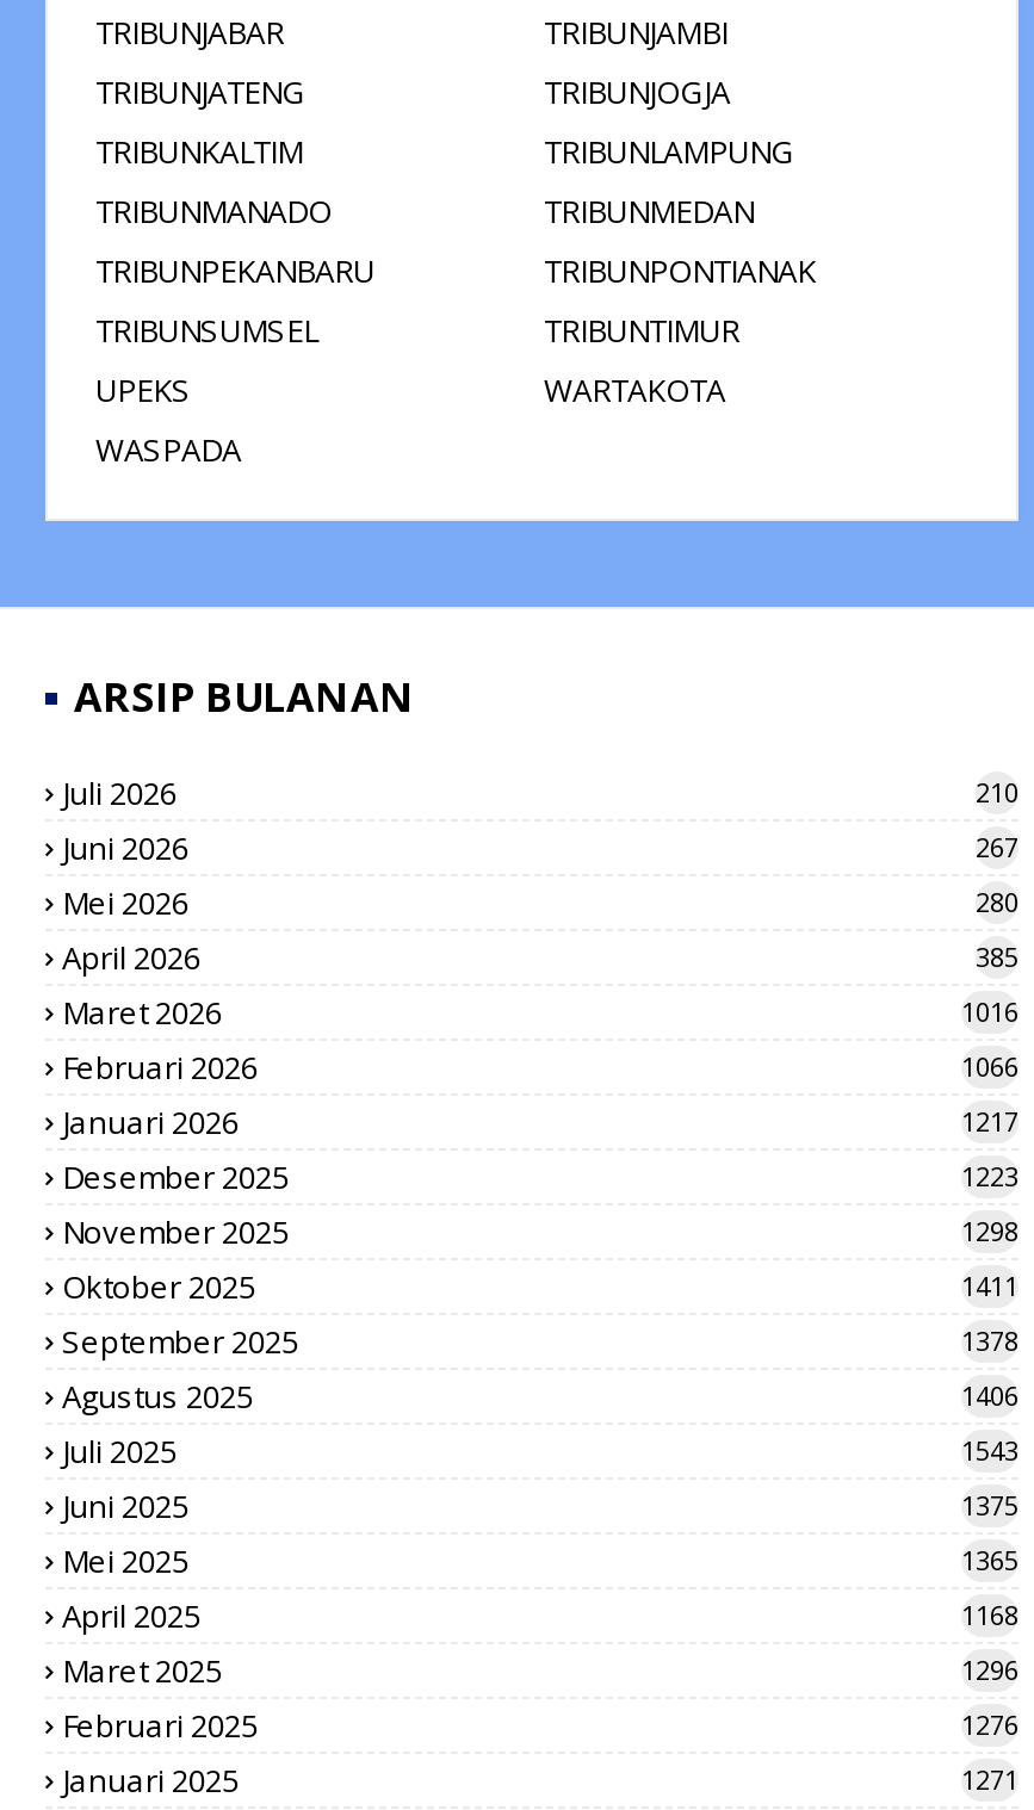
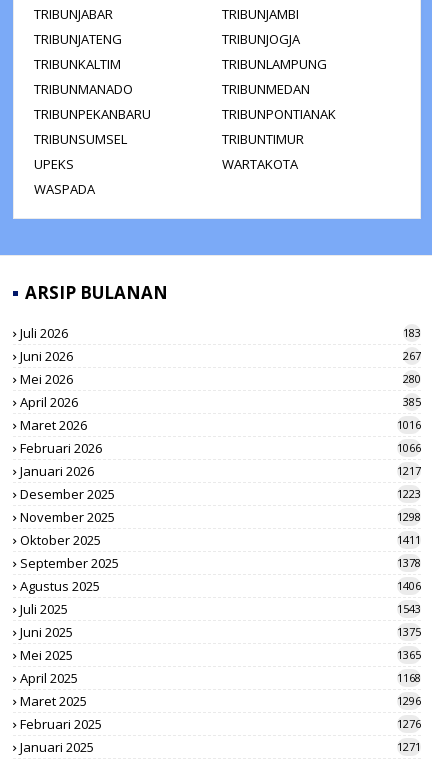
- 210
+ 183
